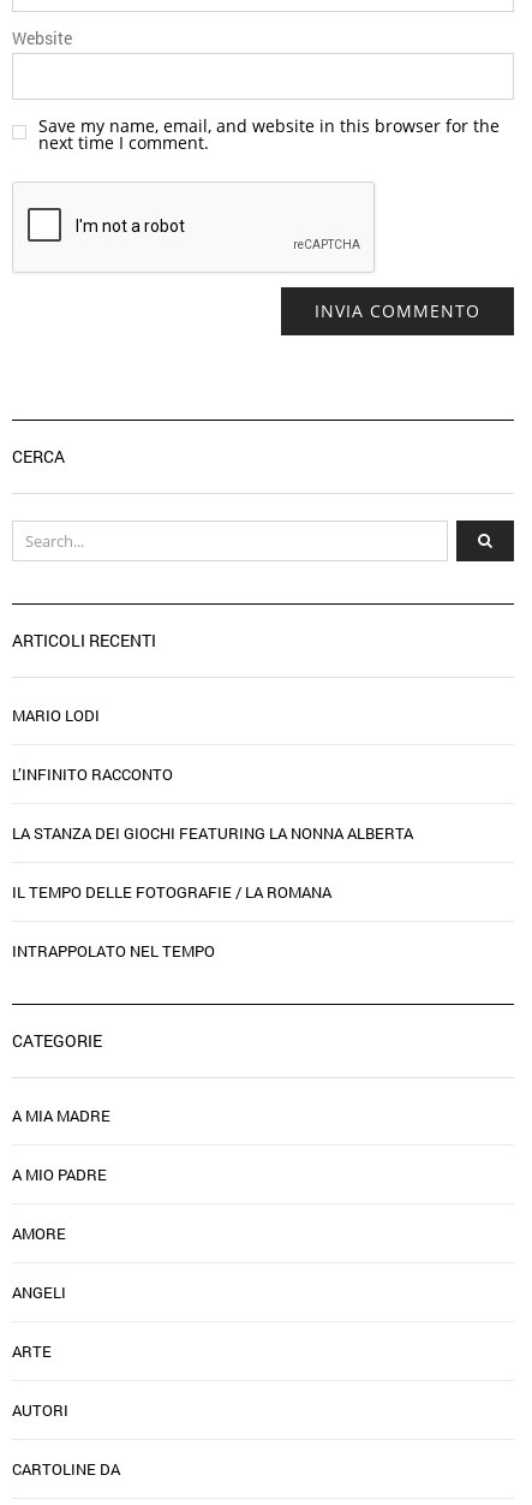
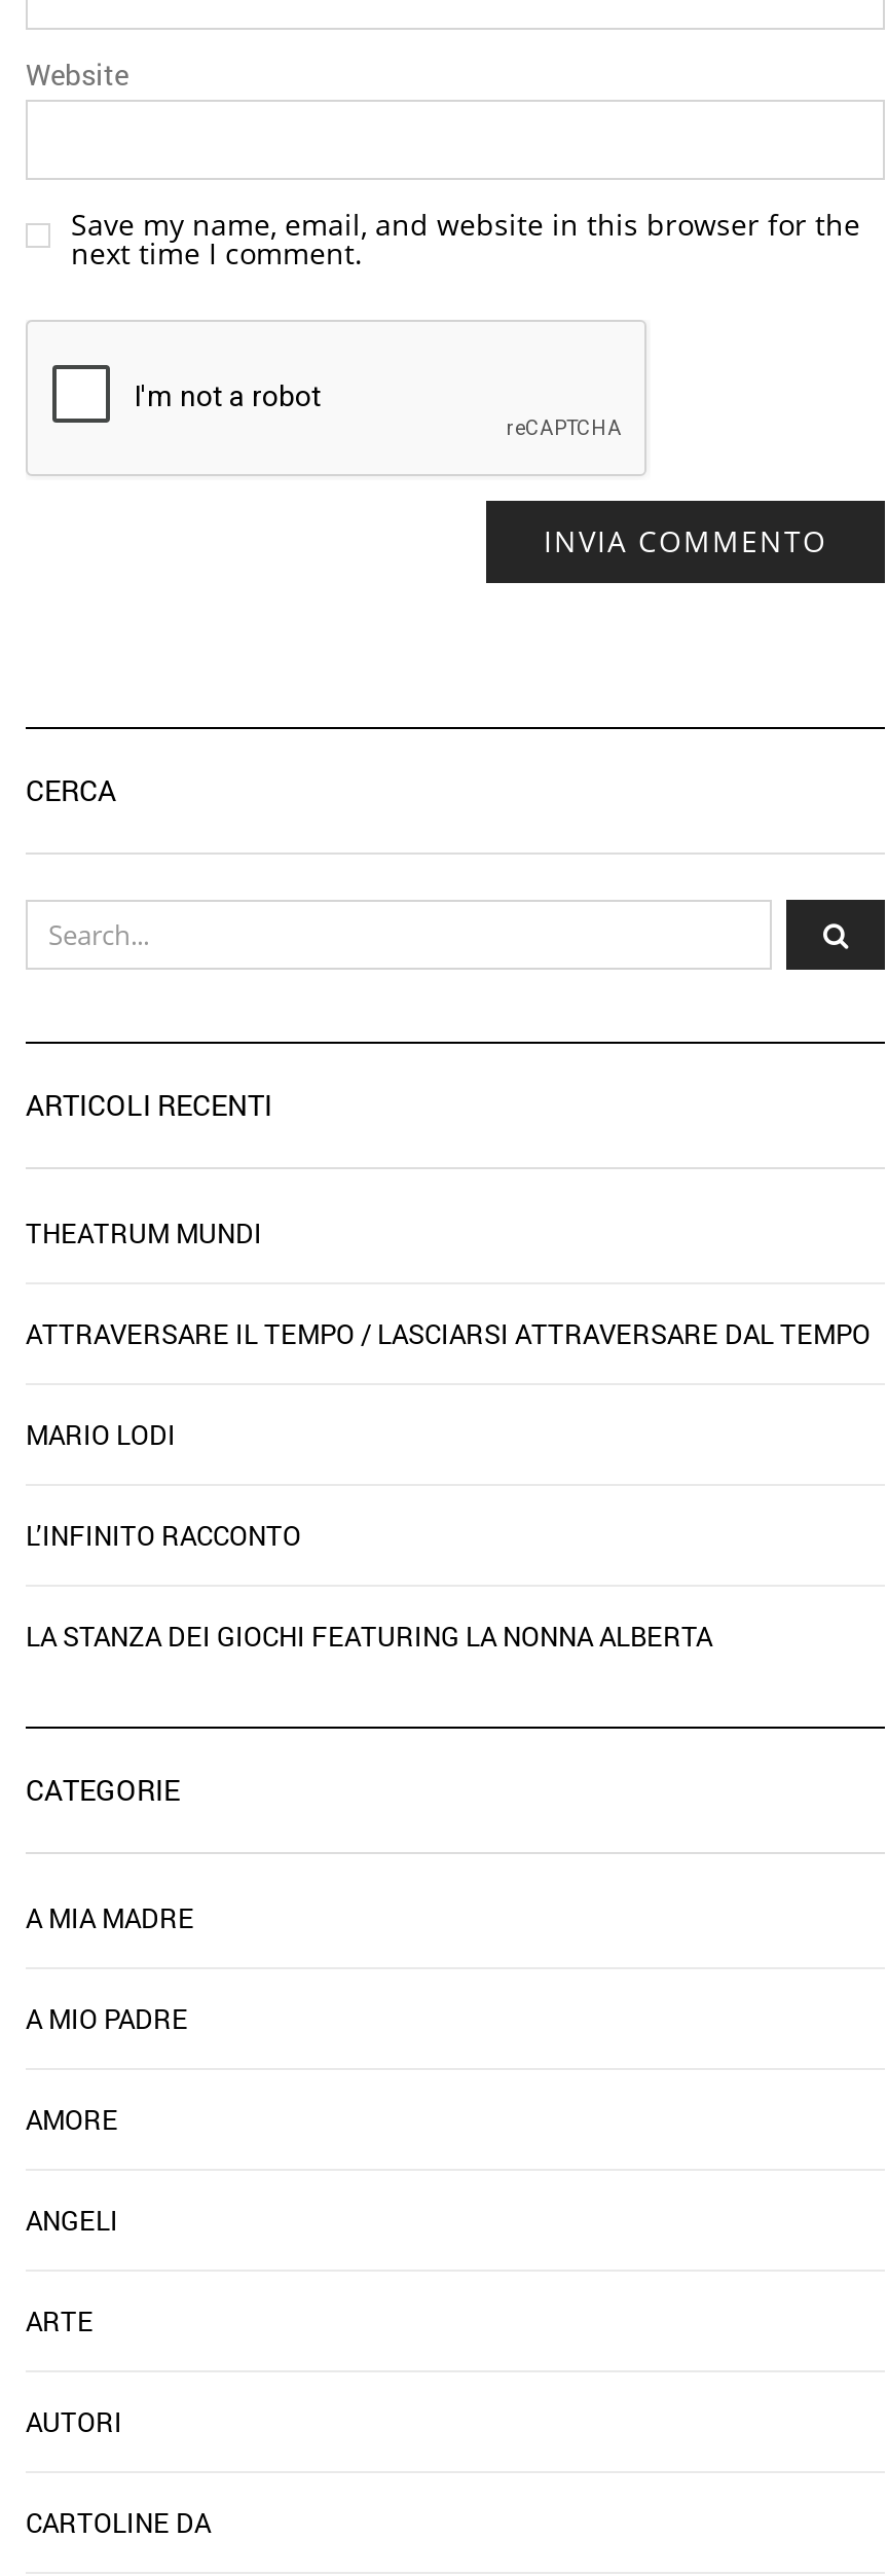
+ THEATRUM MUNDI
+ ATTRAVERSARE IL TEMPO / LASCIARSI ATTRAVERSARE DAL TEMPO

moved down: MARIO LODI | L’INFINITO RACCONTO | LA STANZA DEI GIOCHI FEATURING LA NONNA ALBERTA

- IL TEMPO DELLE FOTOGRAFIE / LA ROMANA
- INTRAPPOLATO NEL TEMPO
